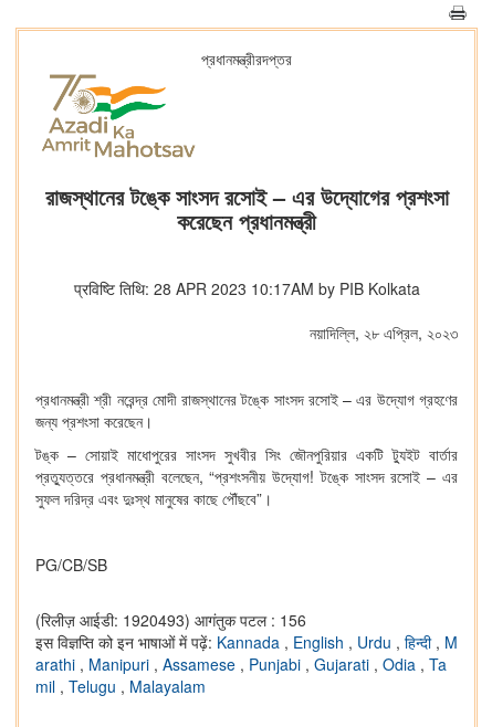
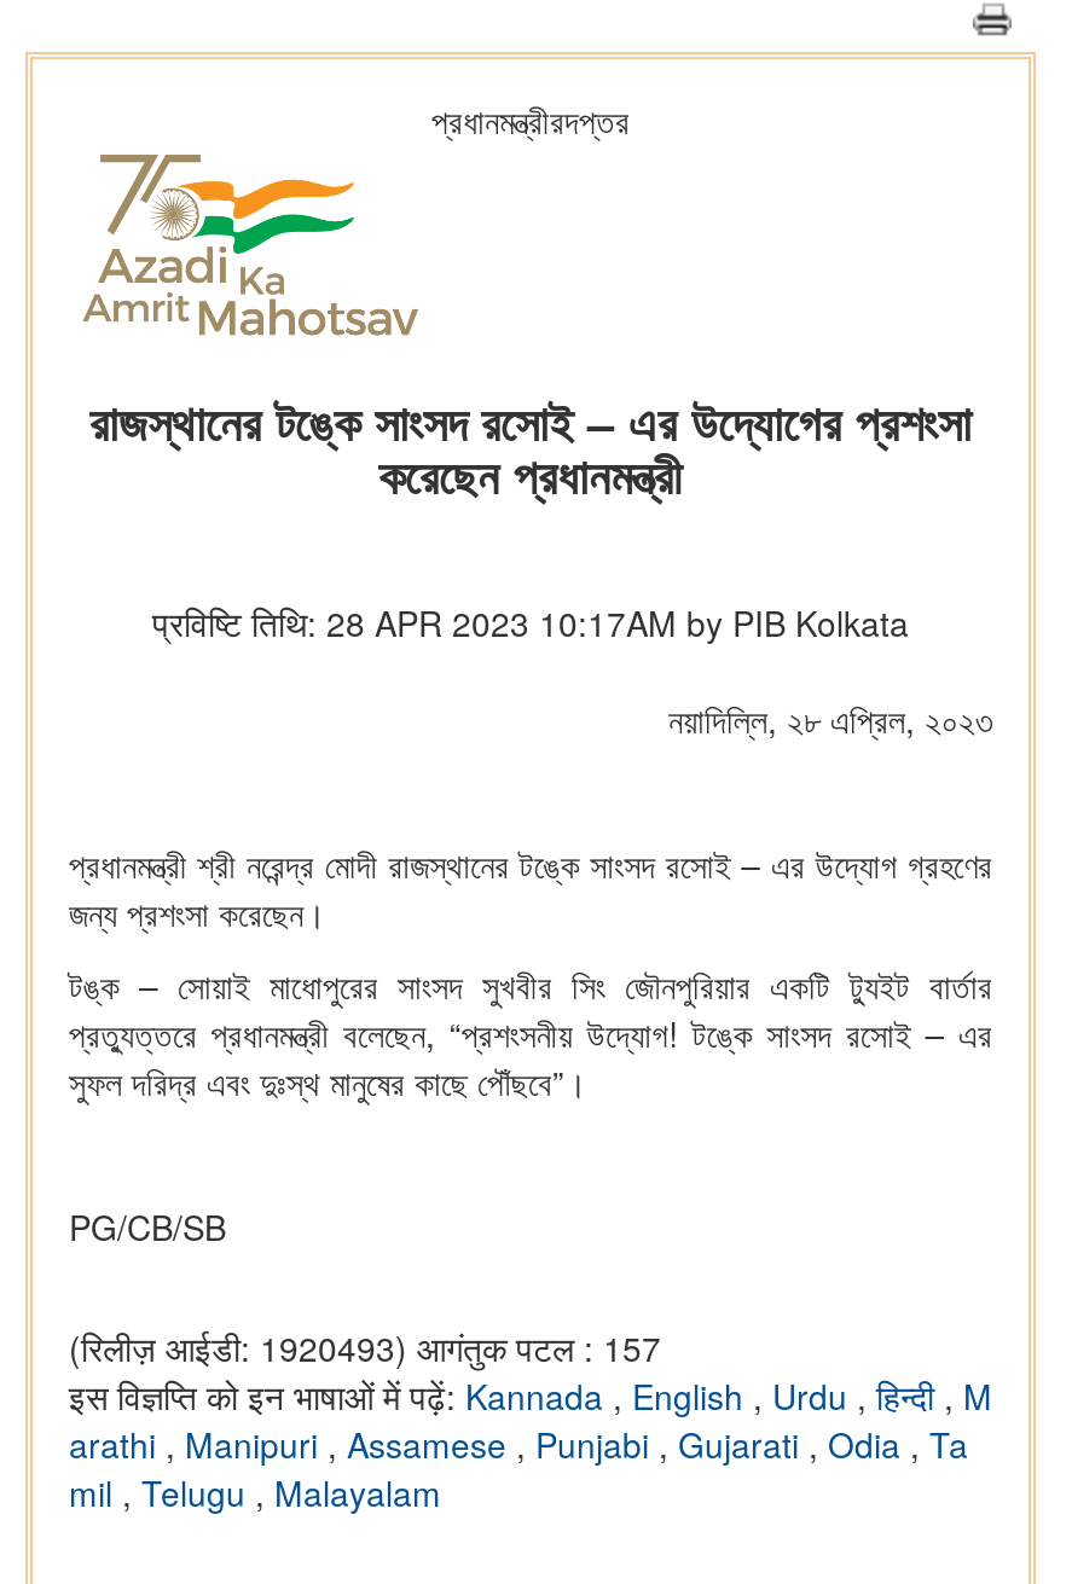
- (रिलीज़ आईडी: 1920493) आगंतुक पटल : 156
+ (रिलीज़ आईडी: 1920493) आगंतुक पटल : 157
